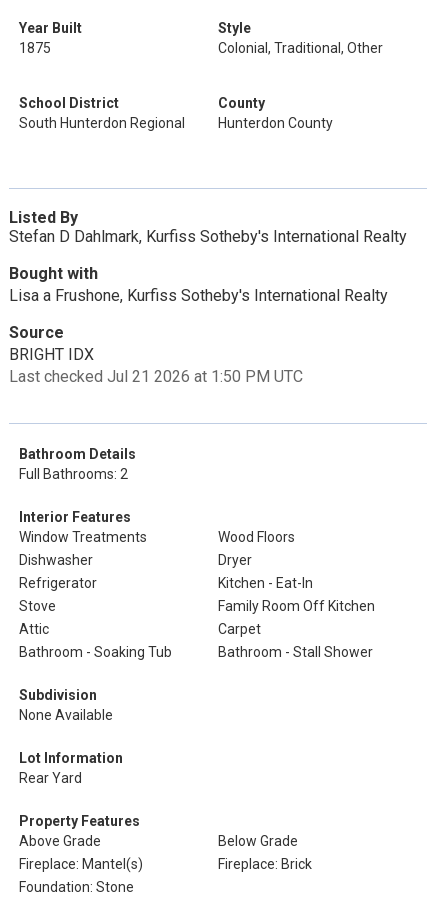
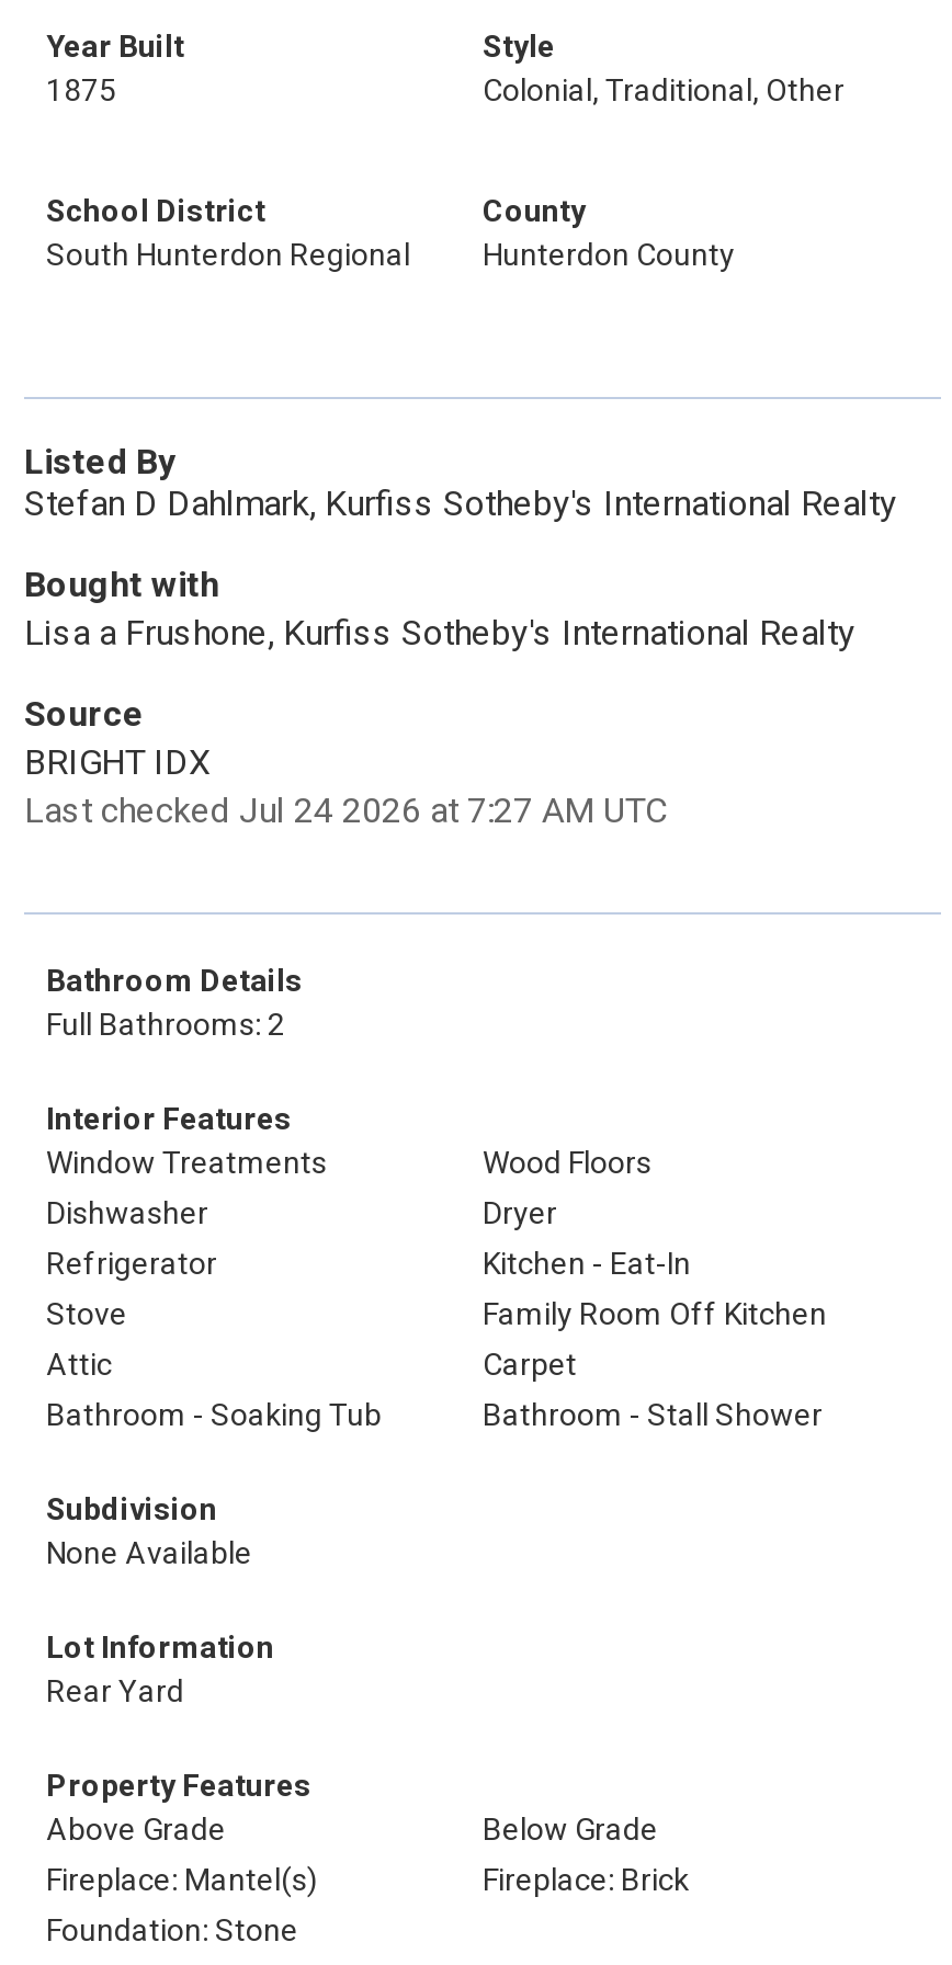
- Last checked Jul 21 2026 at 1:50 PM UTC
+ Last checked Jul 24 2026 at 7:27 AM UTC
